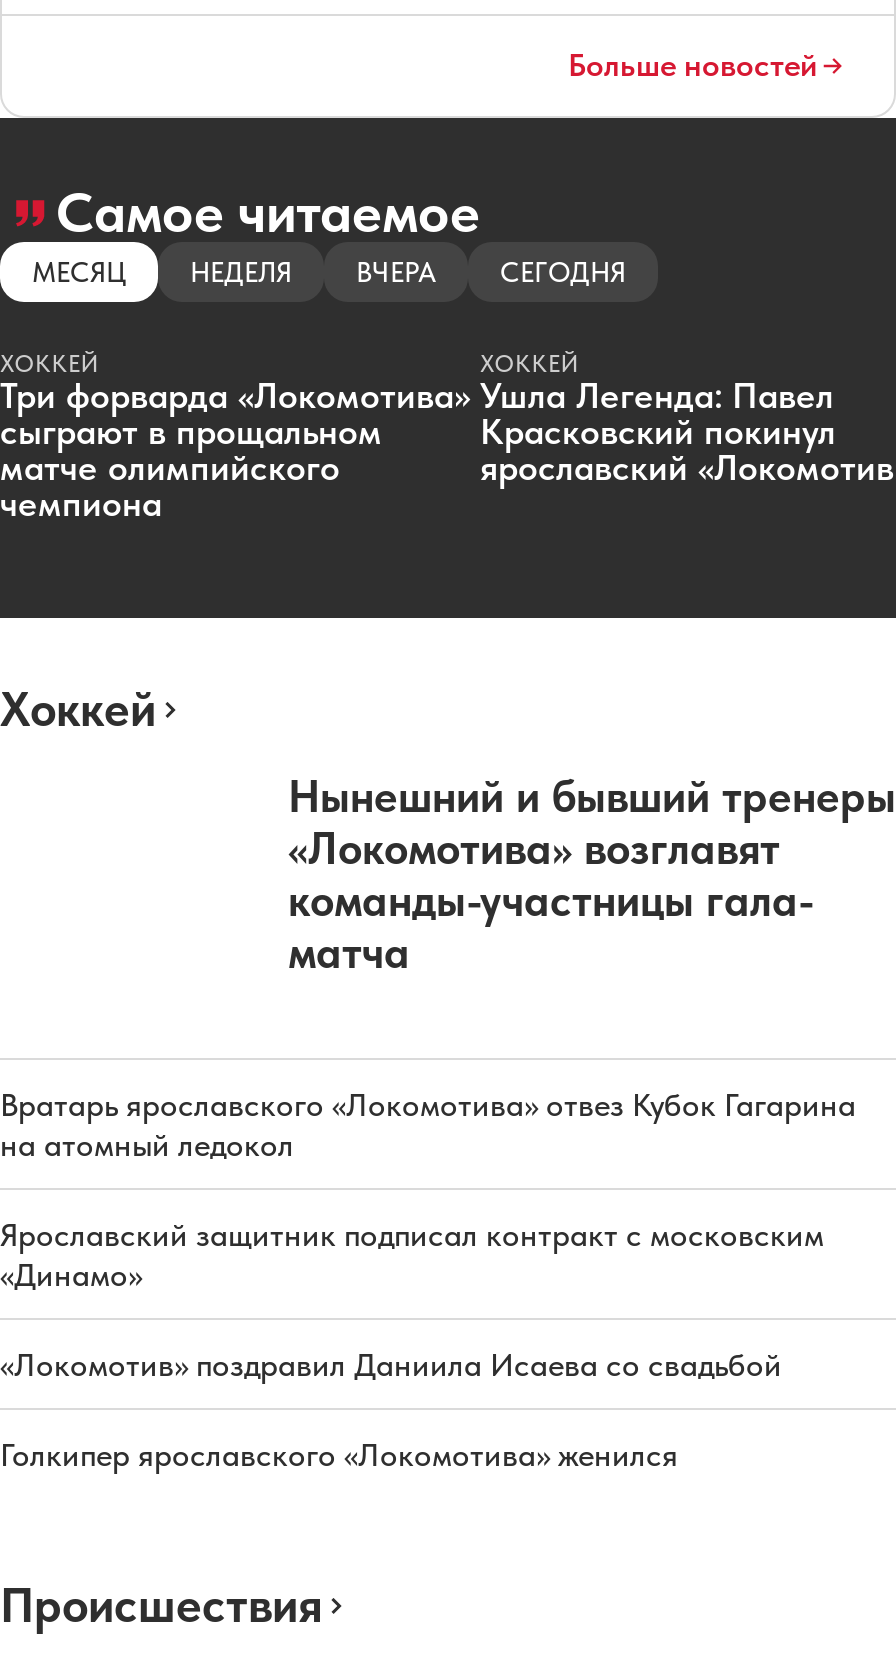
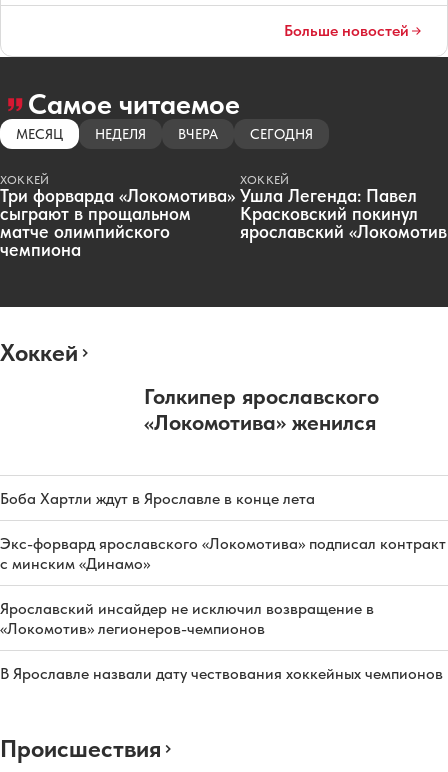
- Нынешний и бывший тренеры
- «Локомотива» возглавят
- команды-участницы гала-
- матча
+ Голкипер ярославского
+ «Локомотива» женился

- Вратарь ярославского «Локомотива» отвез Кубок Гагарина
- на атомный ледокол
+ Боба Хартли ждут в Ярославле в конце лета

- Ярославский защитник подписал контракт с московским
- «Динамо»
+ Экс-форвард ярославского «Локомотива» подписал контракт
+ с минским «Динамо»

- «Локомотив» поздравил Даниила Исаева со свадьбой
+ Ярославский инсайдер не исключил возвращение в
+ «Локомотив» легионеров-чемпионов

- Голкипер ярославского «Локомотива» женился
+ В Ярославле назвали дату чествования хоккейных чемпионов
